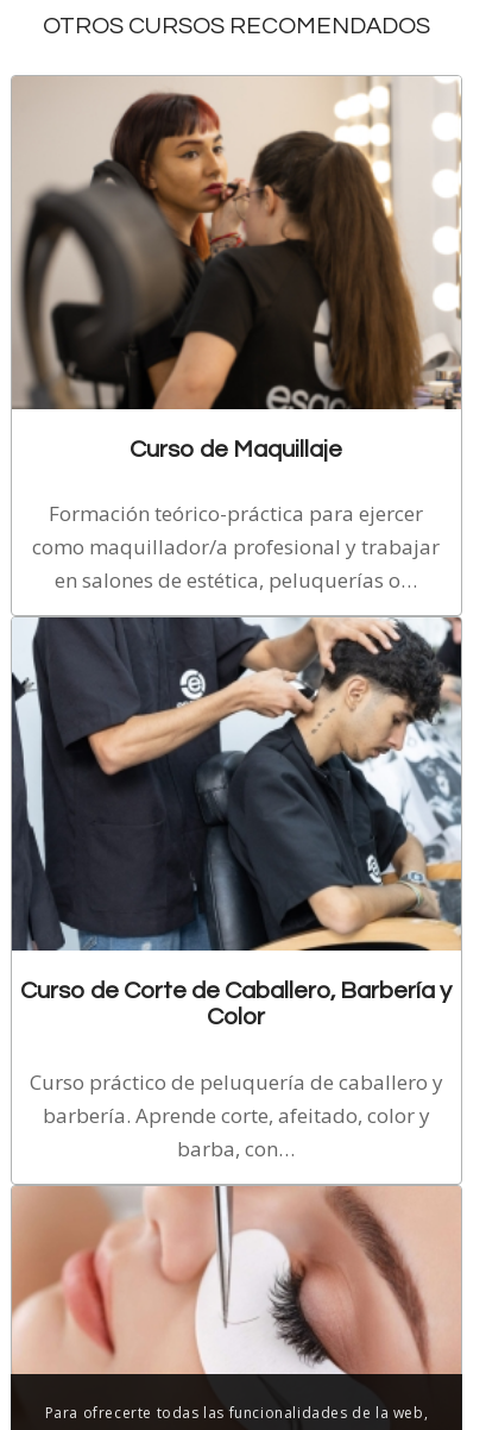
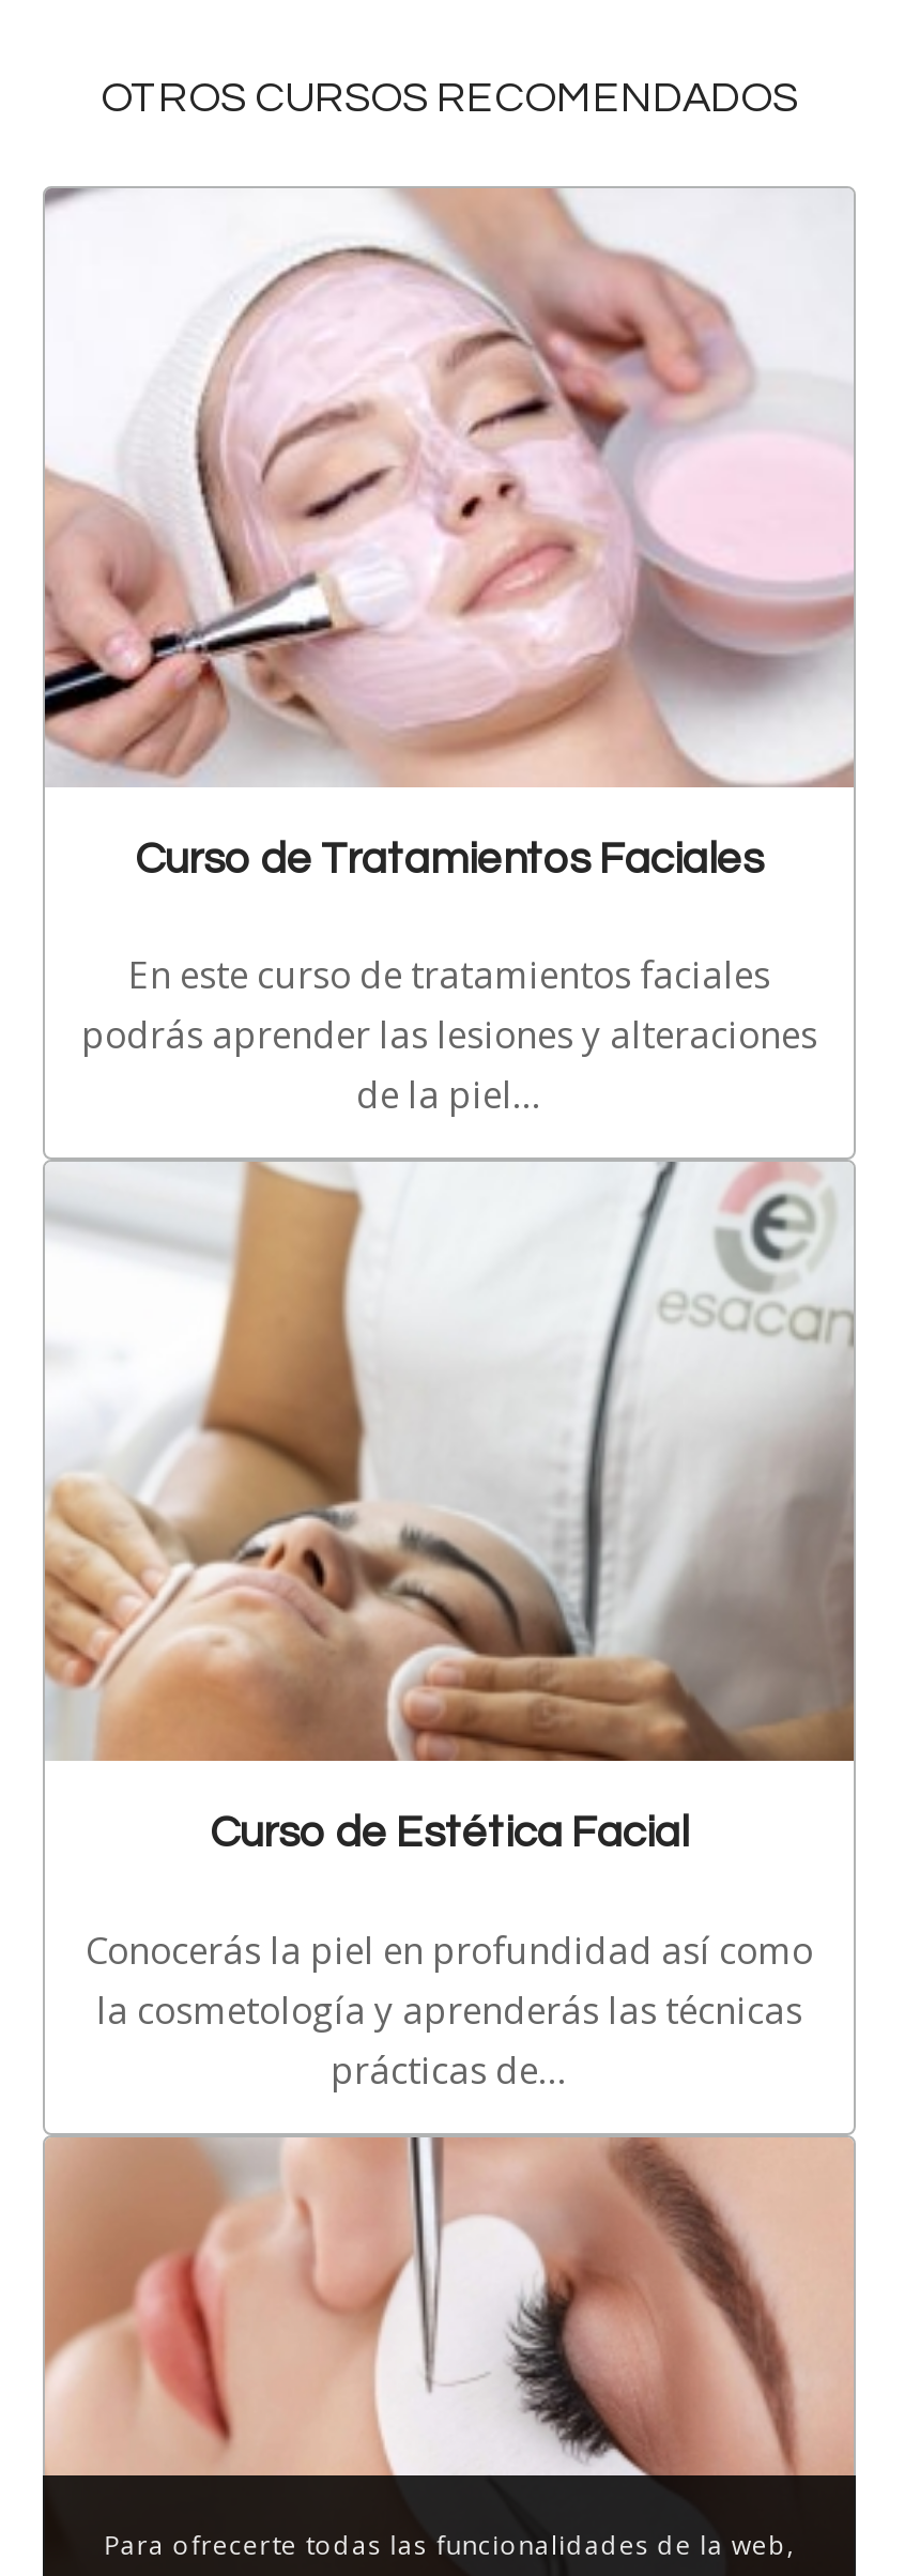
- [image]
- Curso de Maquillaje
+ [image]
+ Curso de Tratamientos Faciales

- Formación teórico-práctica para ejercer
- como maquillador/a profesional y trabajar
- en salones de estética, peluquerías o…
+ En este curso de tratamientos faciales
+ podrás aprender las lesiones y alteraciones
+ de la piel…

- [image]
- Curso de Corte de Caballero, Barbería y
- Color
+ [image]
+ Curso de Estética Facial

- Curso práctico de peluquería de caballero y
- barbería. Aprende corte, afeitado, color y
- barba, con…
+ Conocerás la piel en profundidad así como
+ la cosmetología y aprenderás las técnicas
+ prácticas de…
